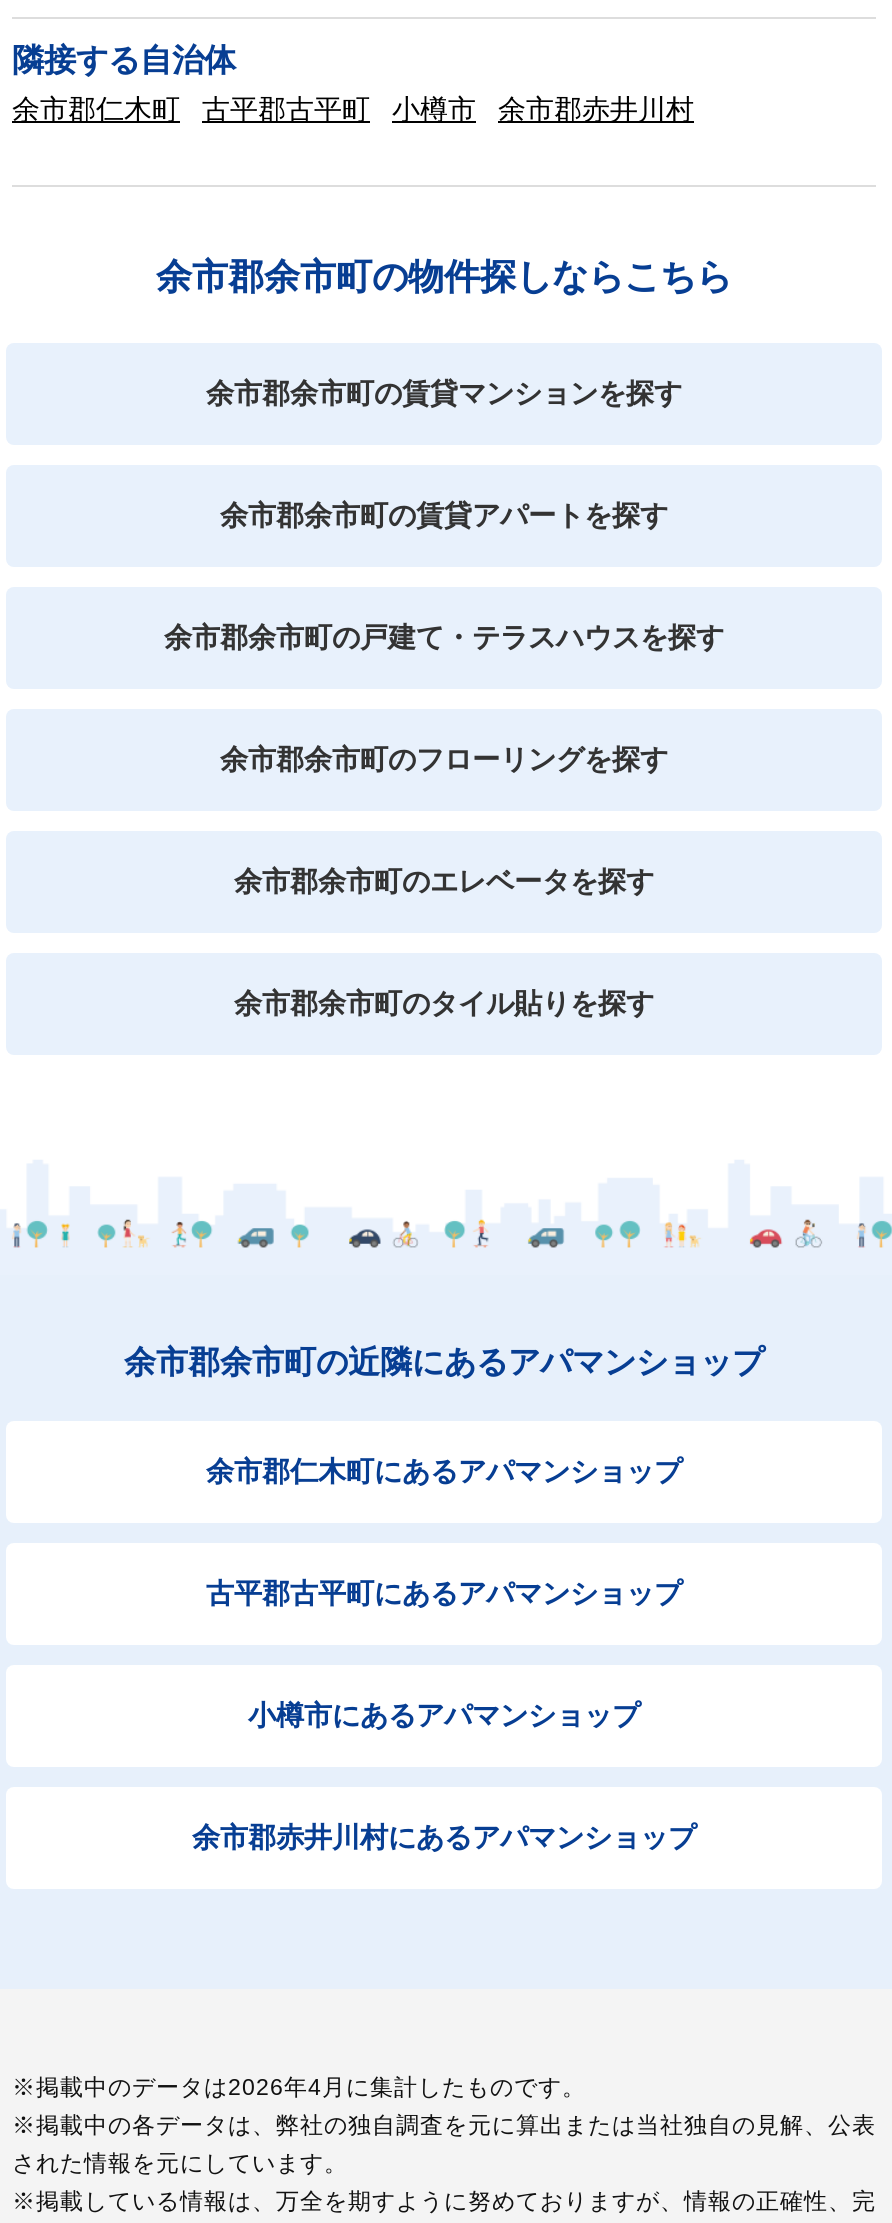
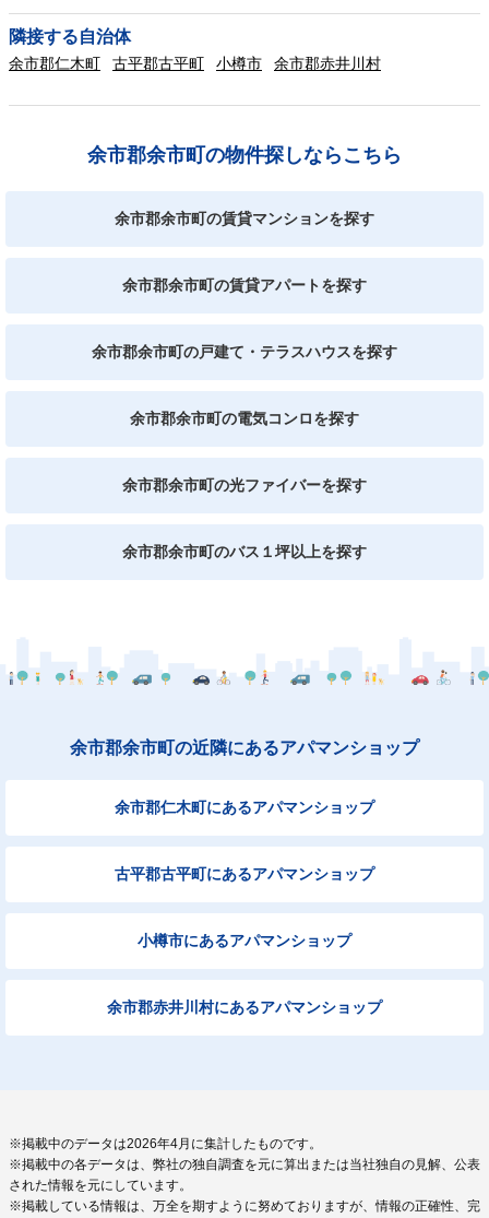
- 余市郡余市町のフローリングを探す
+ 余市郡余市町の電気コンロを探す

- 余市郡余市町のエレベータを探す
+ 余市郡余市町の光ファイバーを探す

- 余市郡余市町のタイル貼りを探す
+ 余市郡余市町のバス１坪以上を探す
